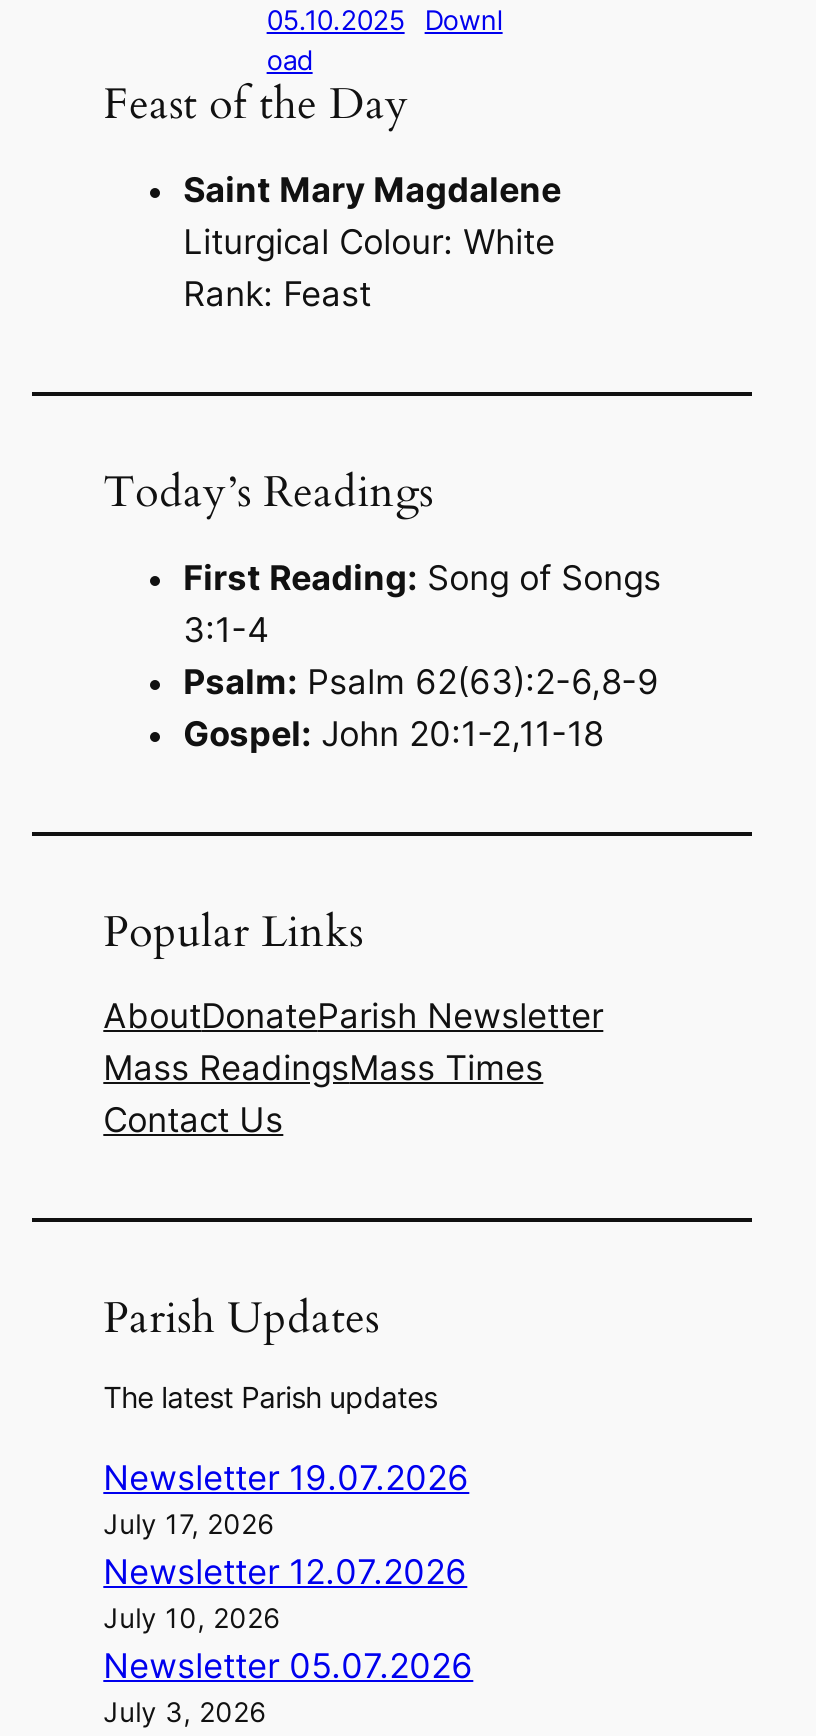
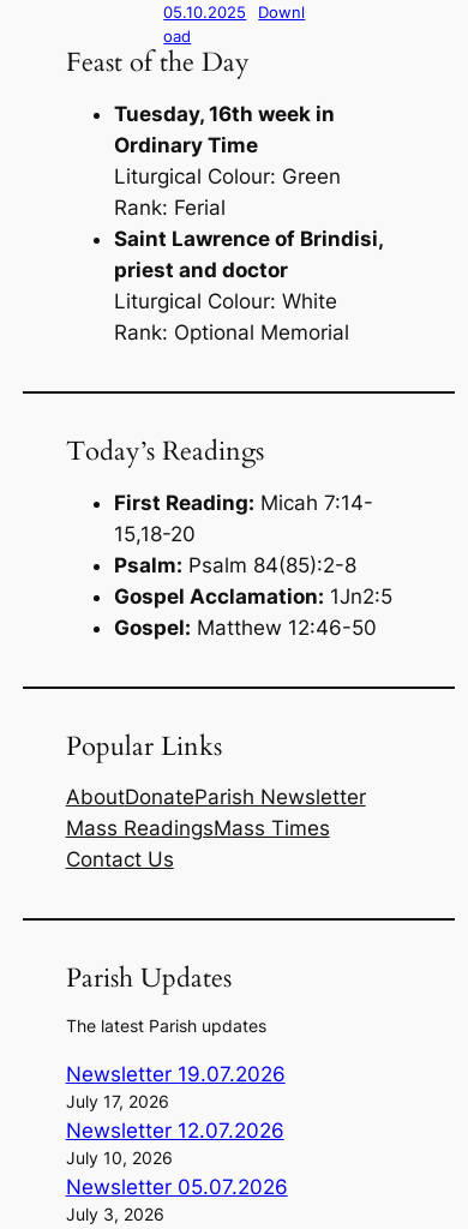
- Saint Mary Magdalene
+ Tuesday, 16th week in
+ Ordinary Time
+ Liturgical Colour: Green
+ Rank: Ferial
+ Saint Lawrence of Brindisi,
+ priest and doctor

- Rank: Feast
+ Rank: Optional Memorial

- First Reading: Song of Songs
- 3:1-4
- Psalm: Psalm 62(63):2-6,8-9
- Gospel: John 20:1-2,11-18
+ First Reading: Micah 7:14-
+ 15,18-20
+ Psalm: Psalm 84(85):2-8
+ Gospel Acclamation: 1Jn2:5
+ Gospel: Matthew 12:46-50
